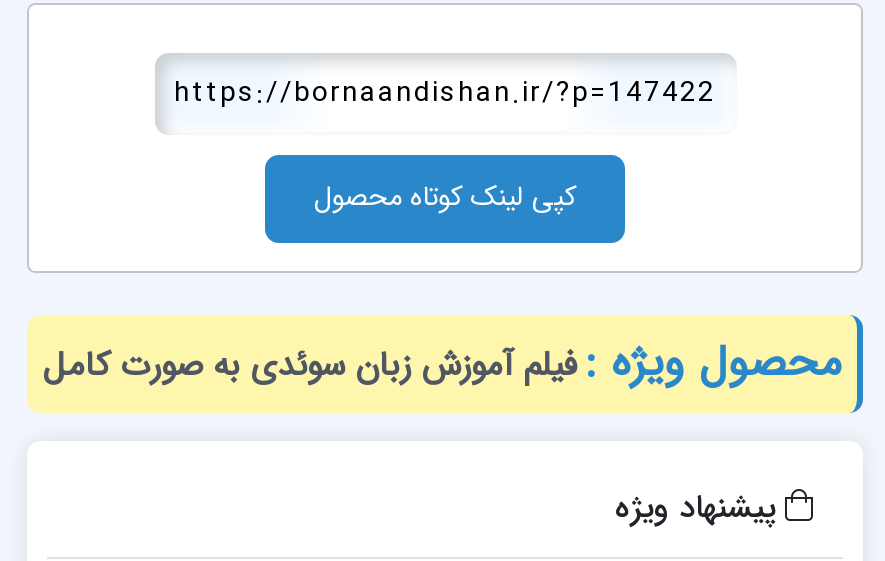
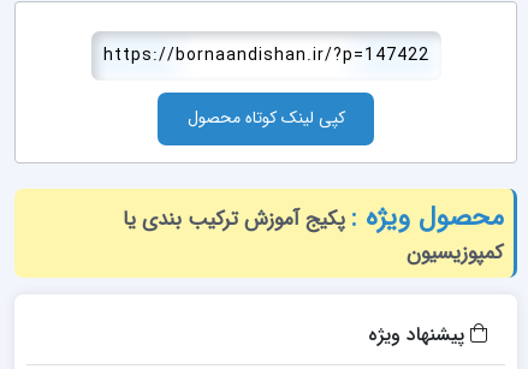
- محصول ویژه : فیلم آموزش زبان سوئدی به صورت کامل
+ محصول ویژه : پکیج آموزش ترکیب بندی یا
+ کمپوزیسیون
